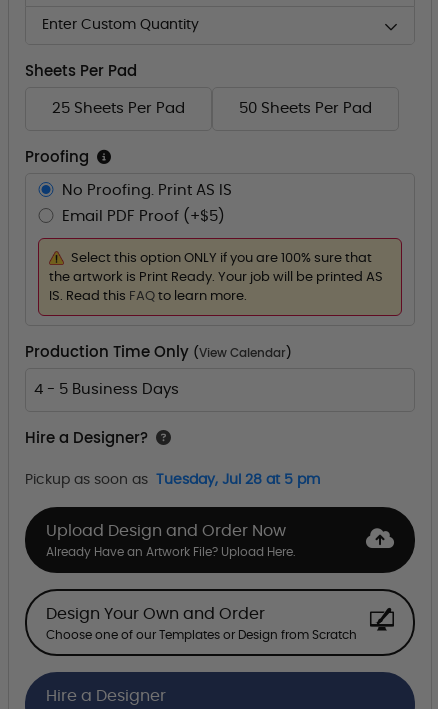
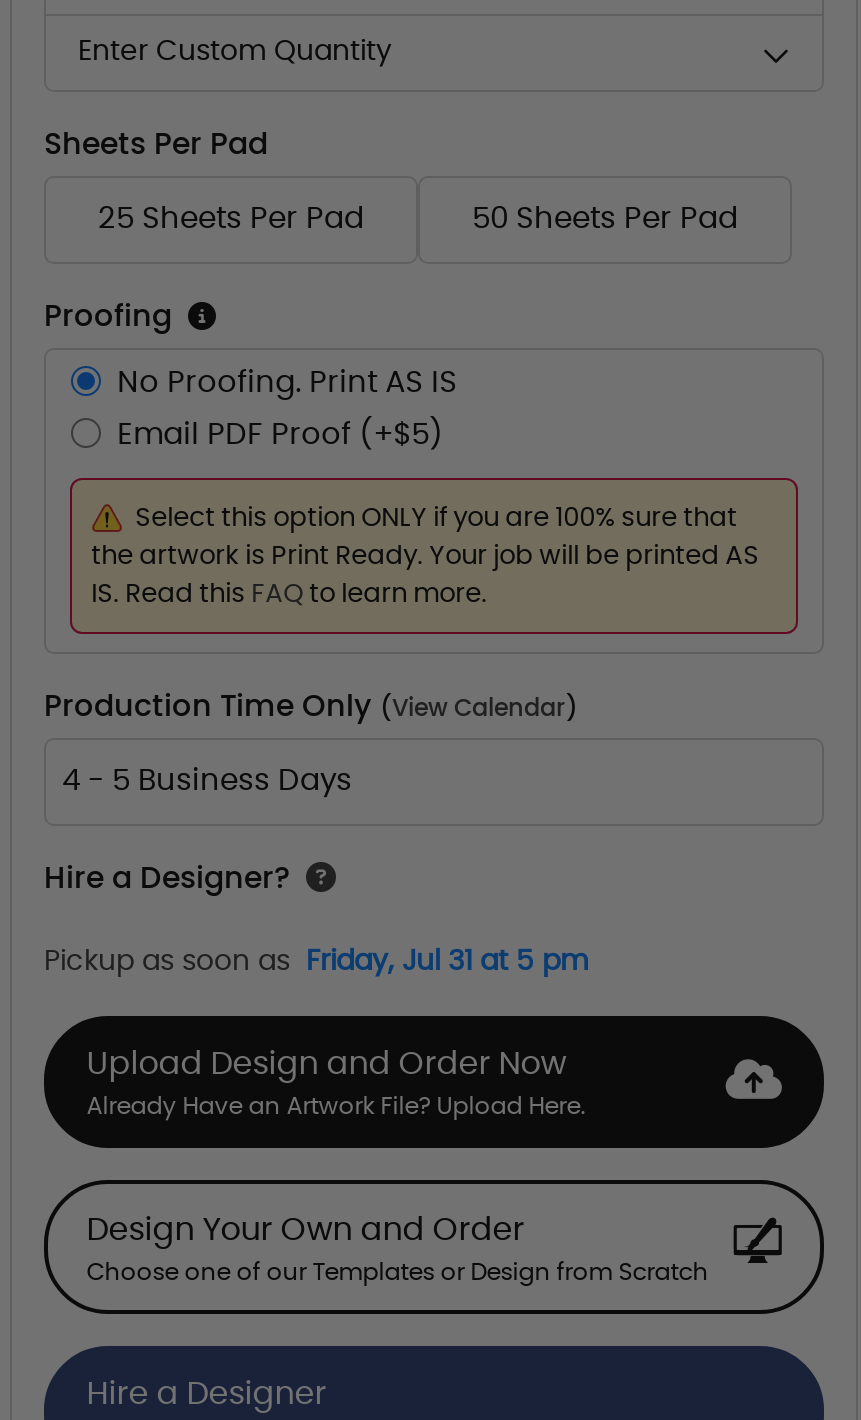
- Pickup as soon as Tuesday, Jul 28 at 5 pm
+ Pickup as soon as Friday, Jul 31 at 5 pm
